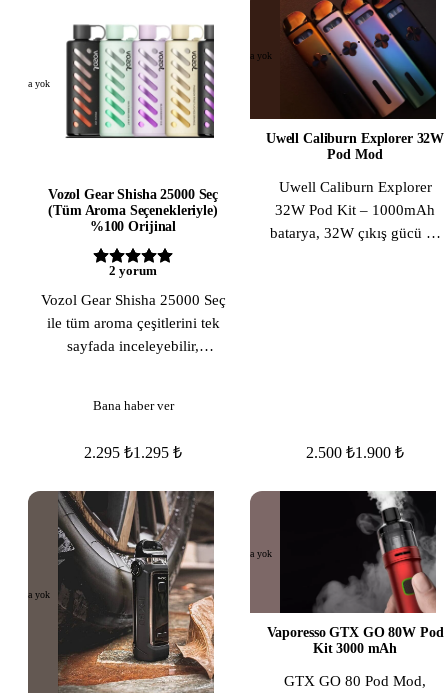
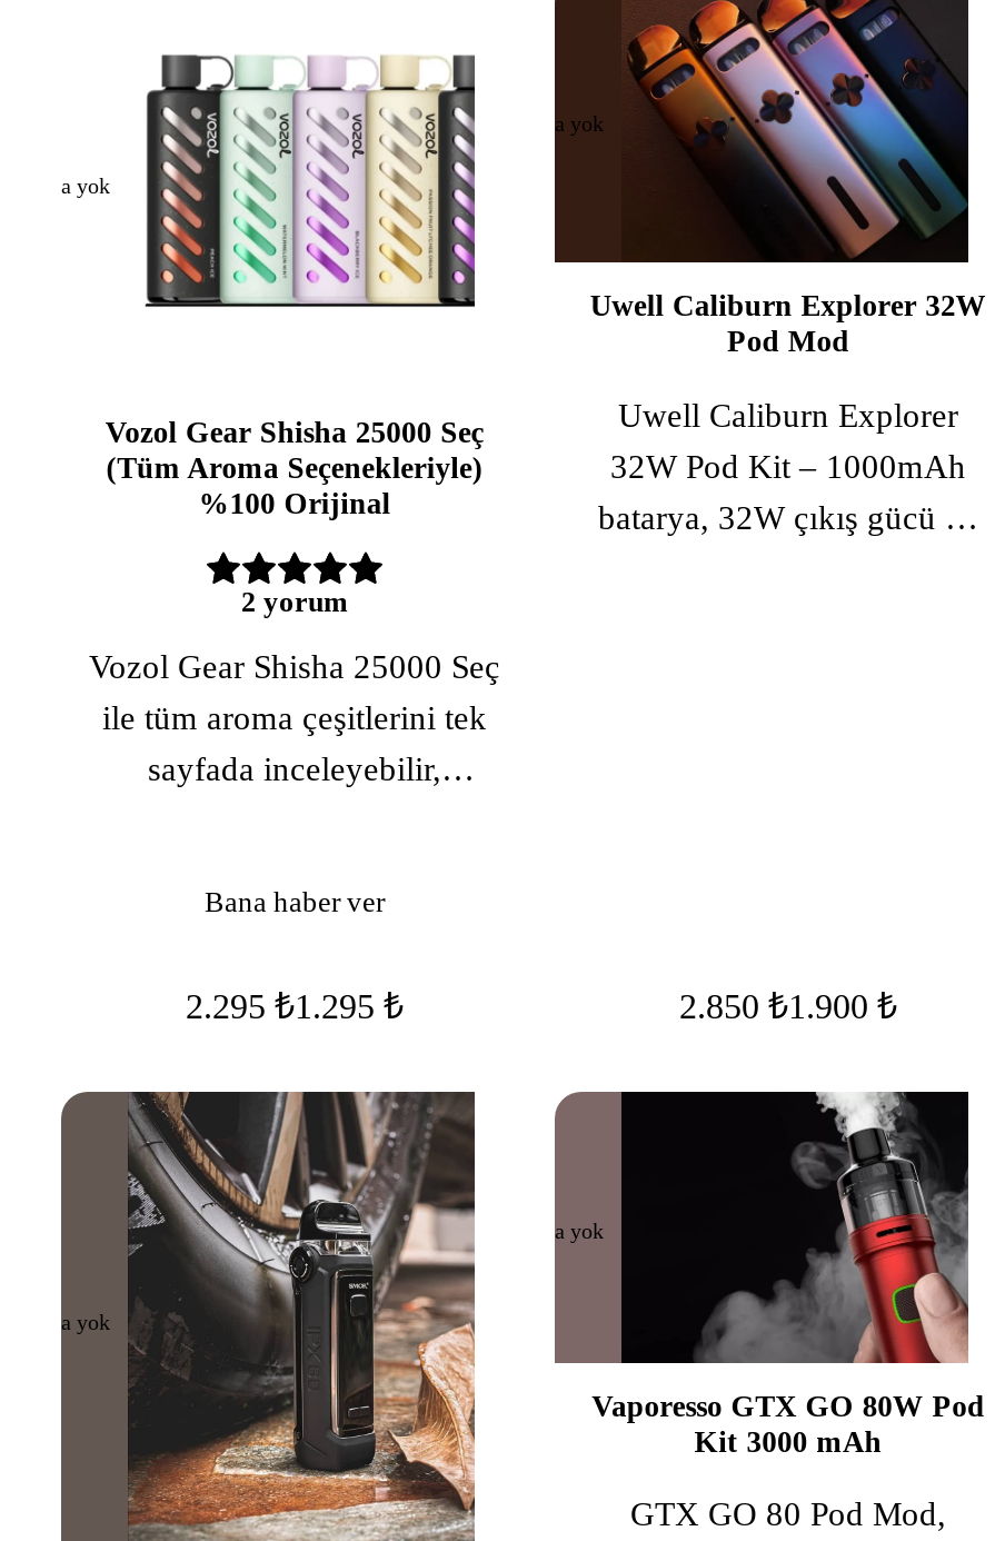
- 2.500 ₺1.900 ₺
+ 2.850 ₺1.900 ₺
